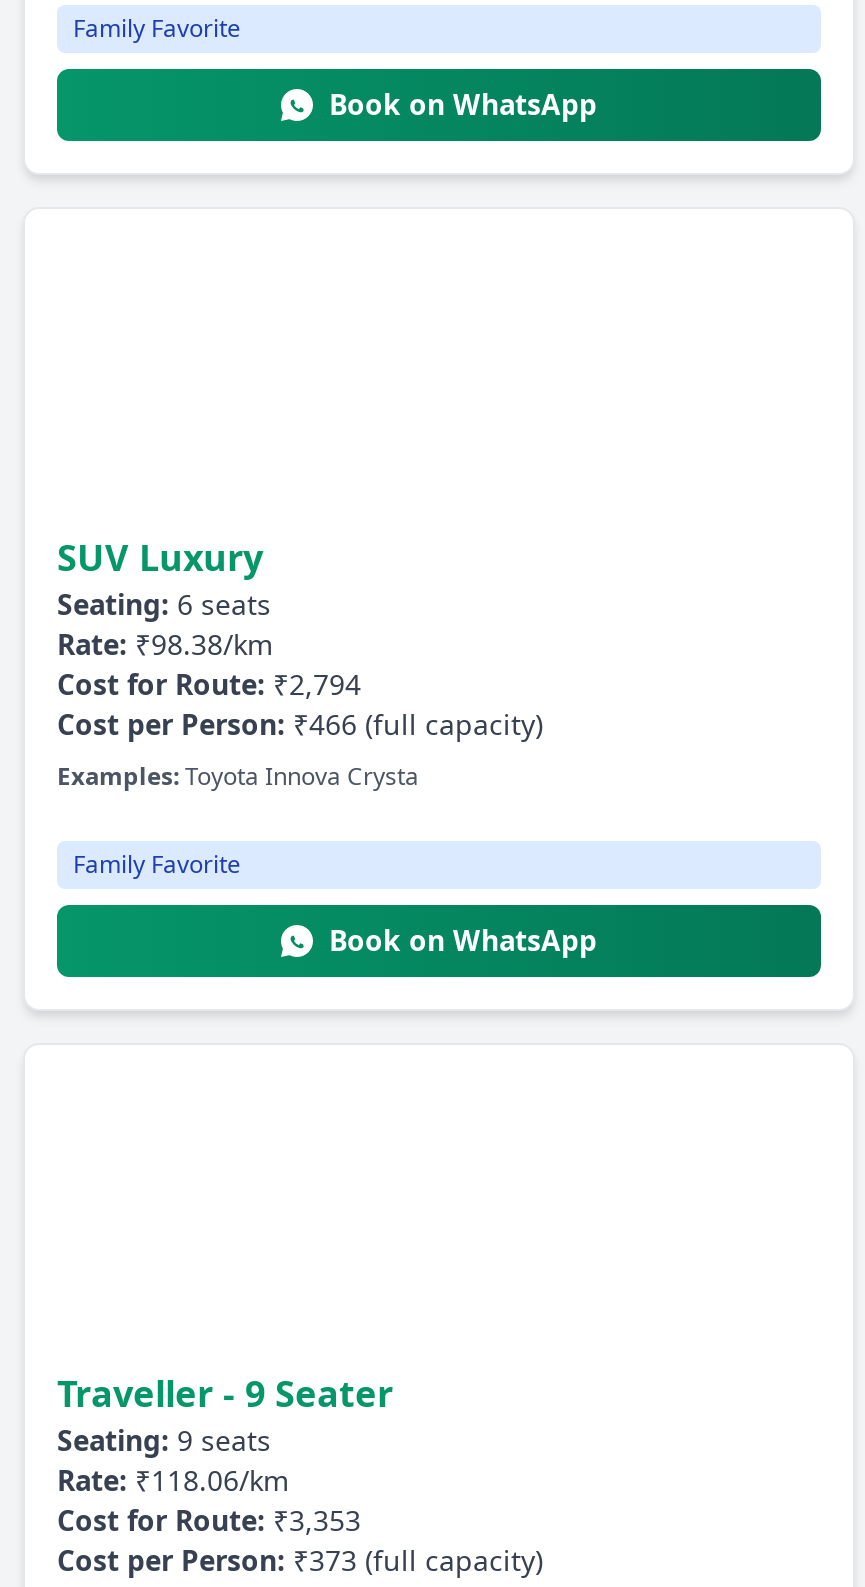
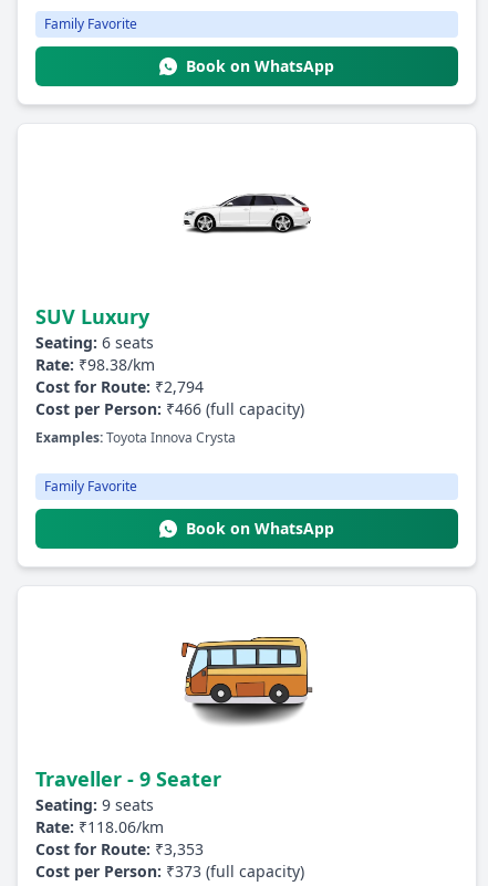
+ [image]

+ [image]
